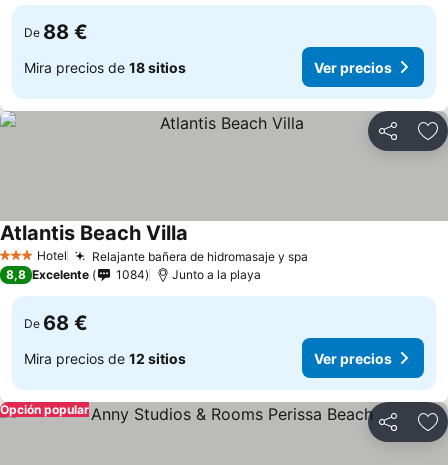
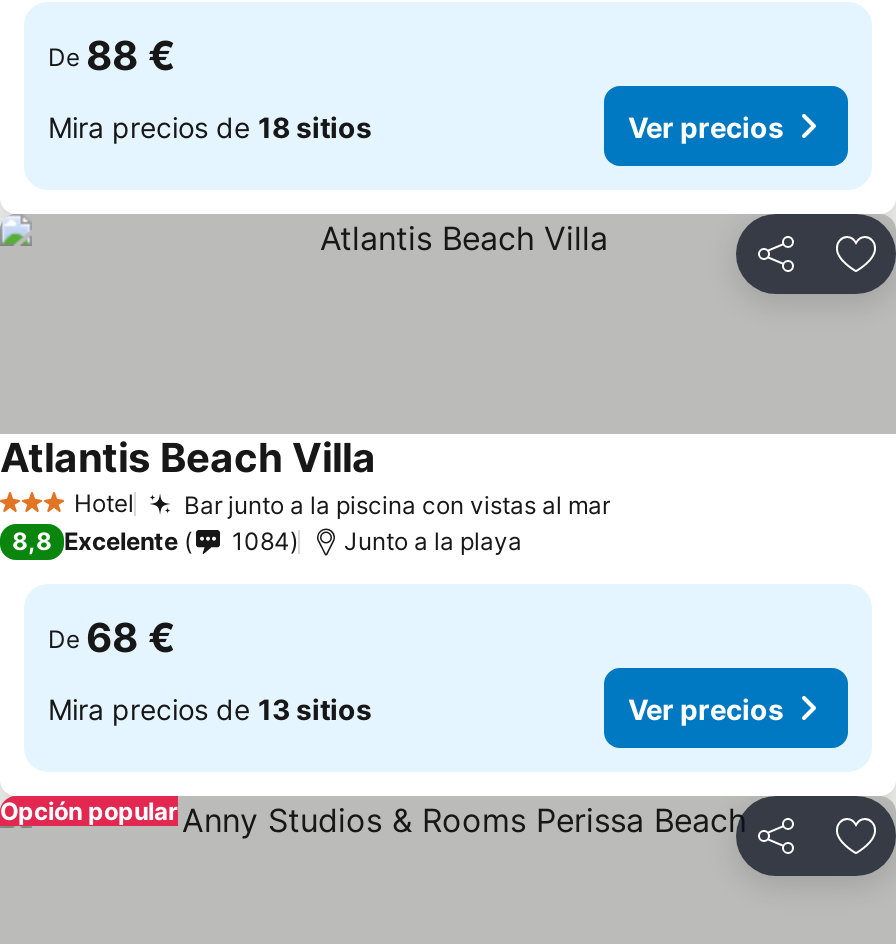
- Relajante bañera de hidromasaje y spa
+ Bar junto a la piscina con vistas al mar

- Mira precios de 12 sitios
+ Mira precios de 13 sitios
